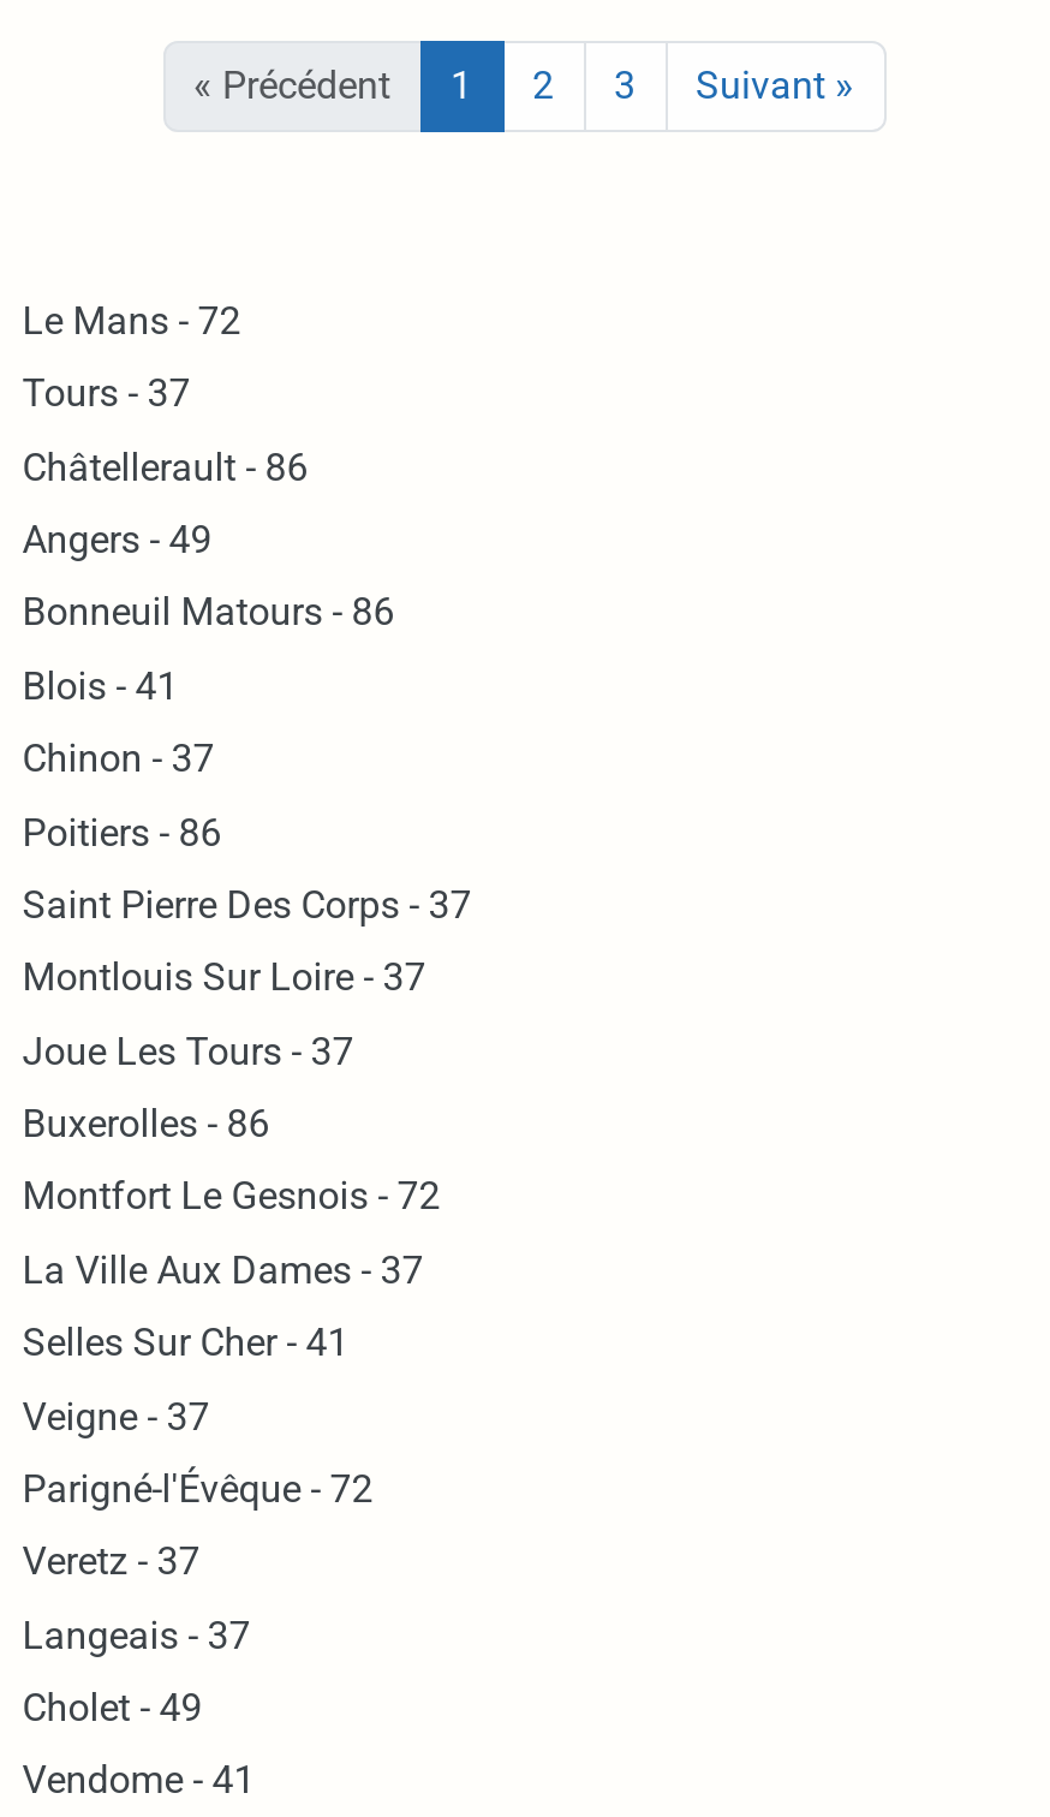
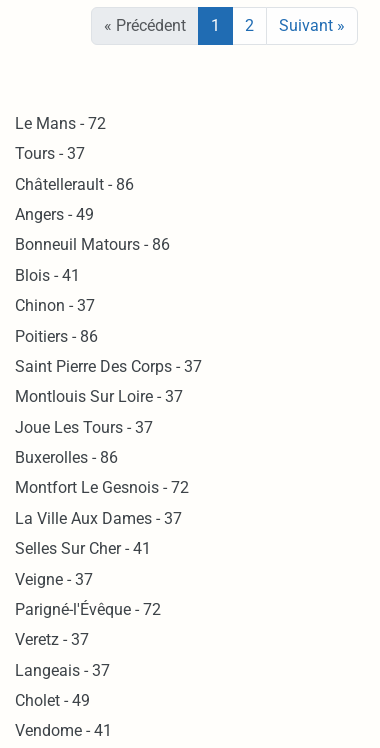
- 3
